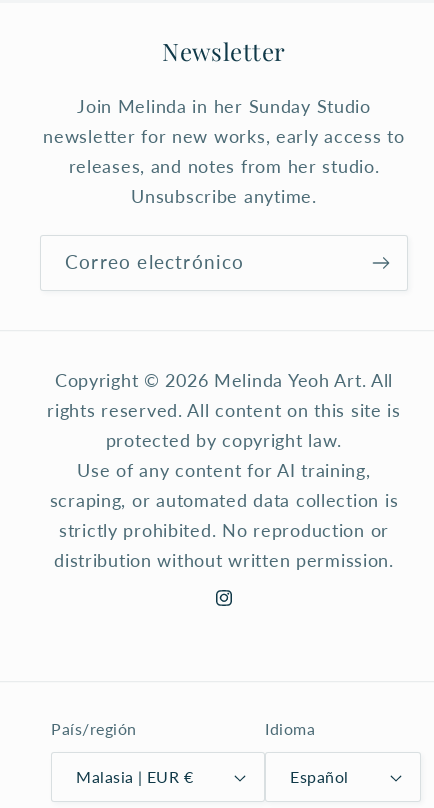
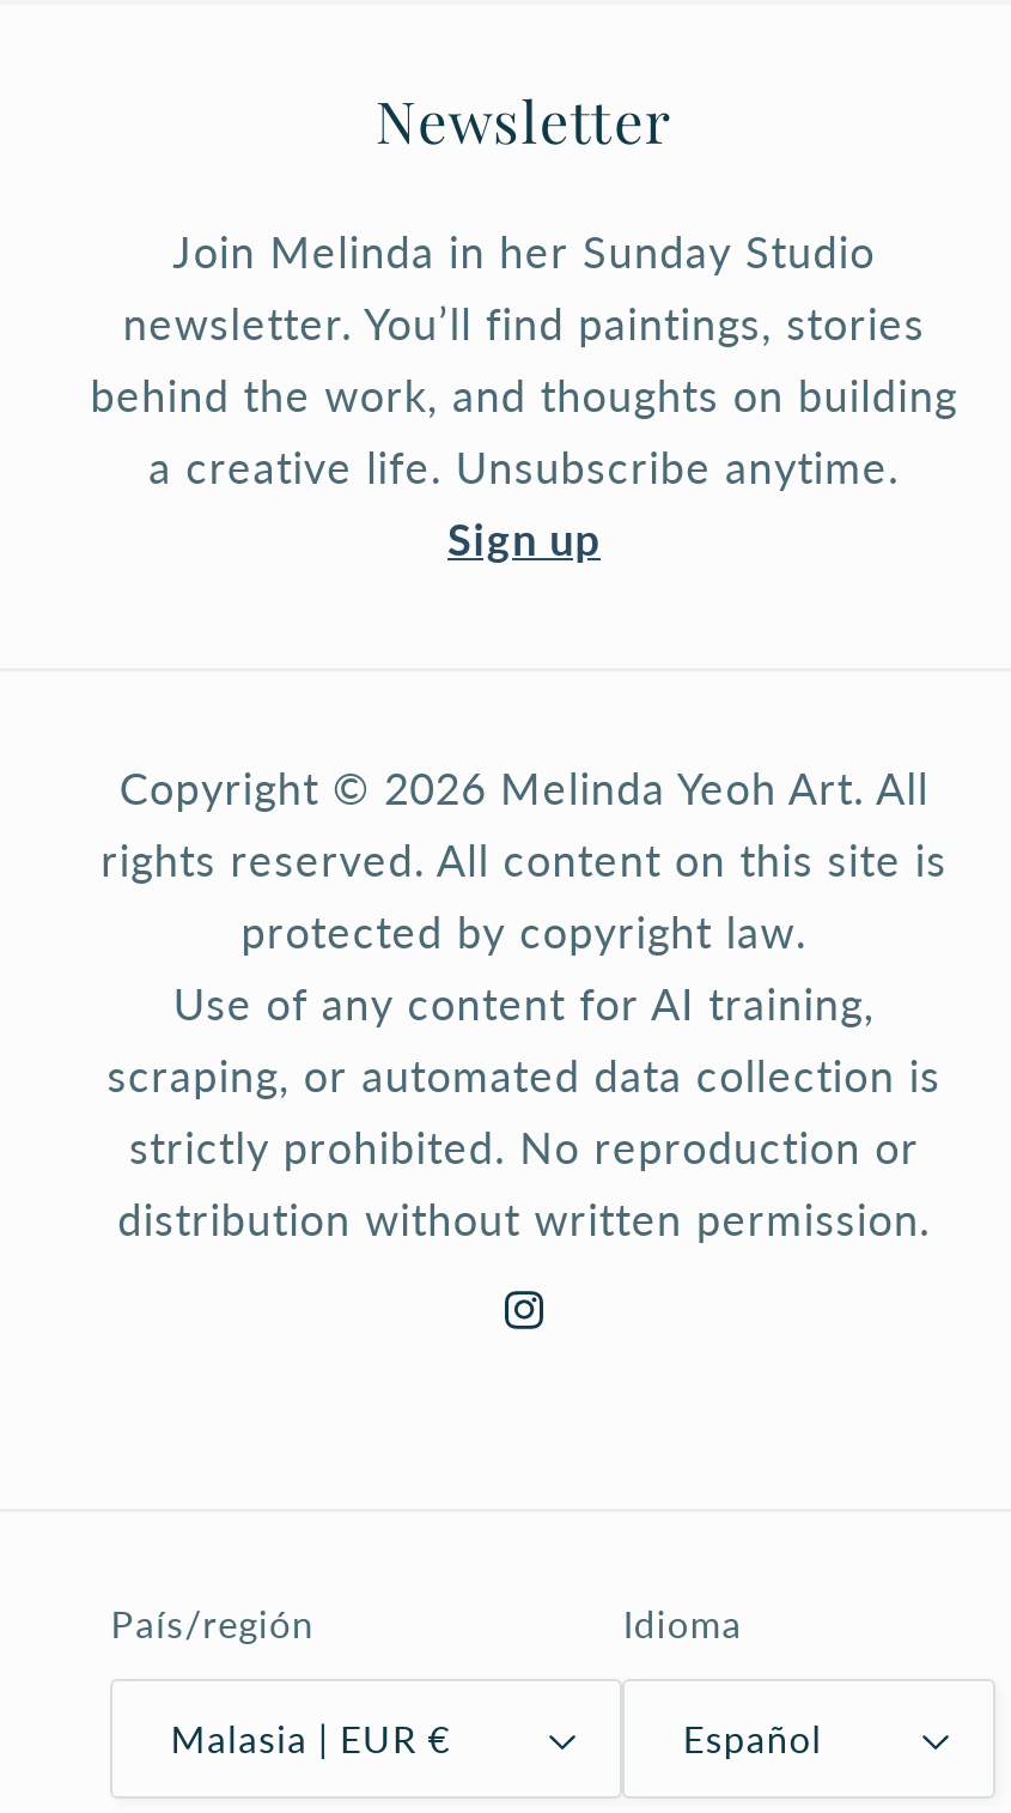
- newsletter for new works, early access to
- releases, and notes from her studio.
- Unsubscribe anytime.
- Correo electrónico
+ newsletter. You’ll find paintings, stories
+ behind the work, and thoughts on building
+ a creative life. Unsubscribe anytime.
+ Sign up
